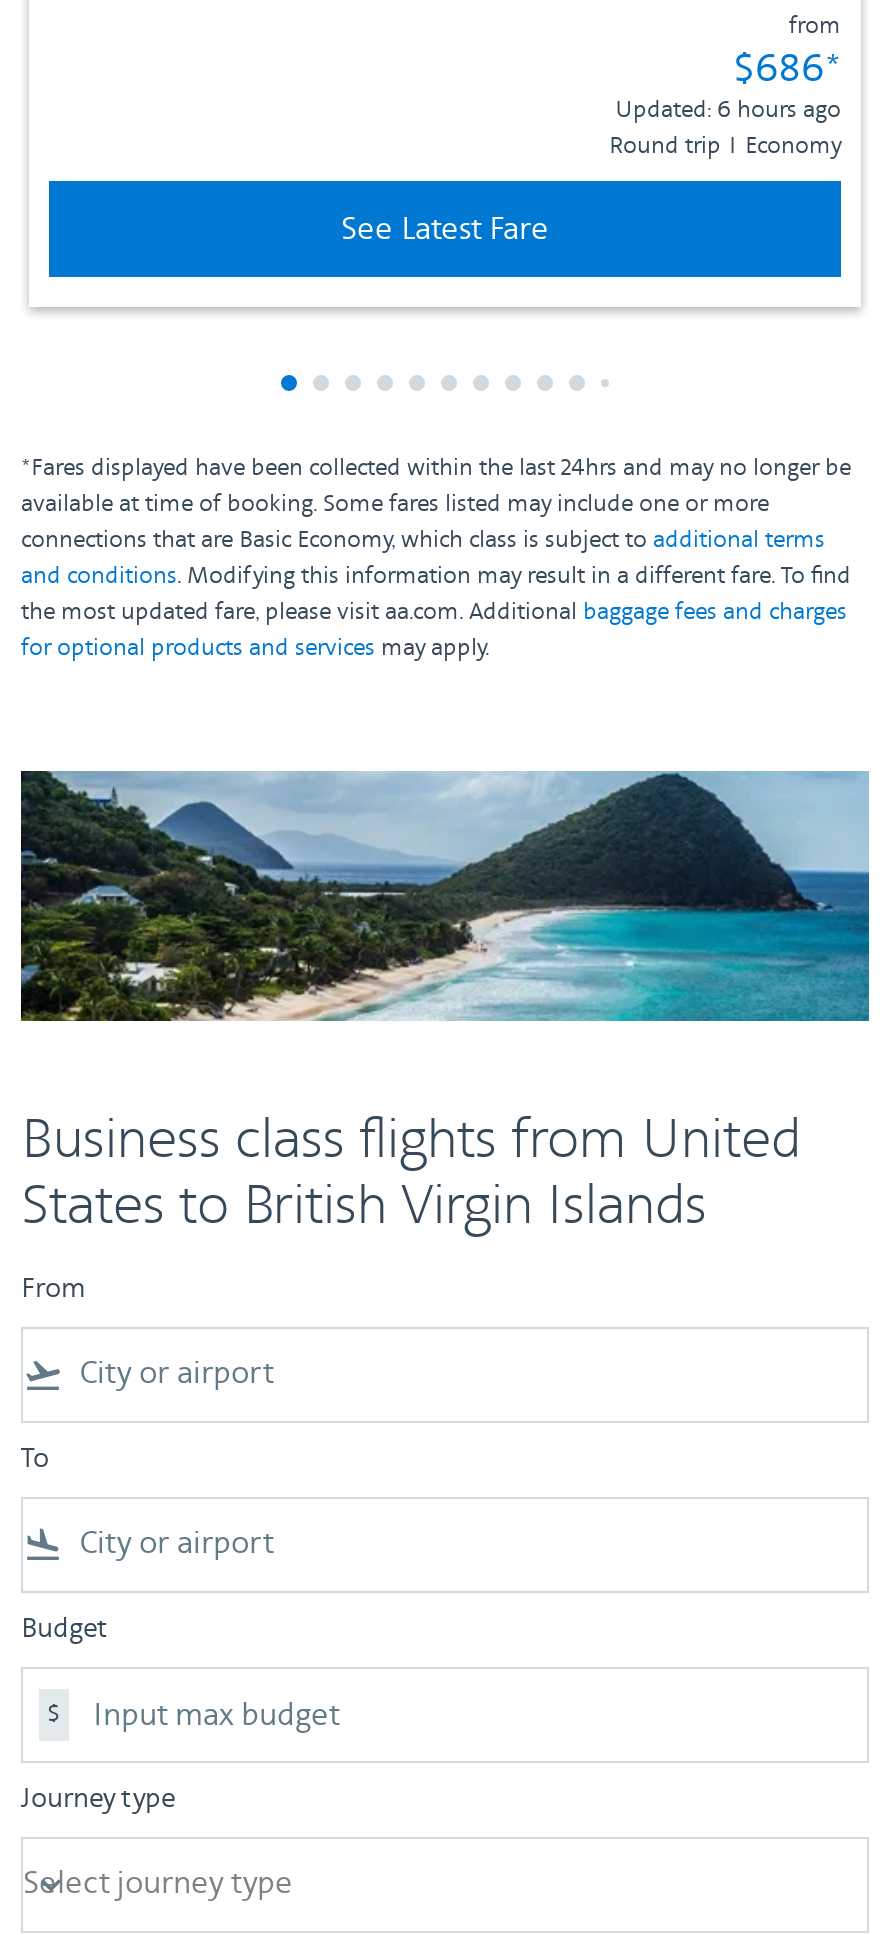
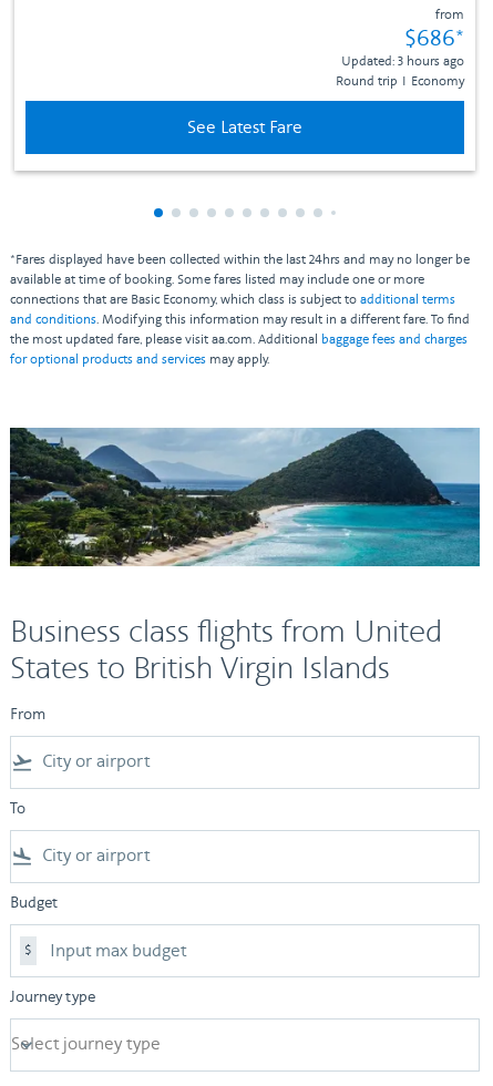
- Updated: 6 hours ago
+ Updated: 3 hours ago
